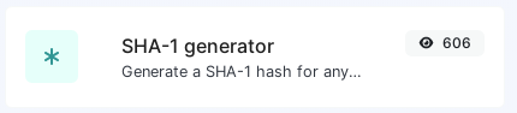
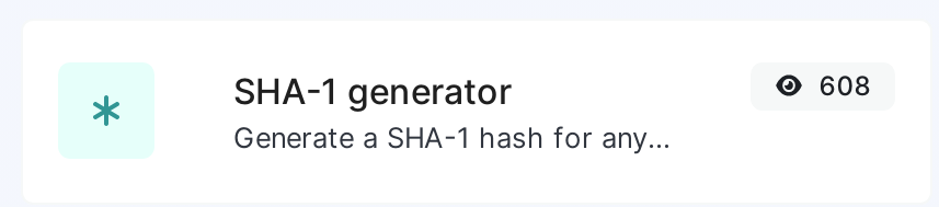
- 606
+ 608
